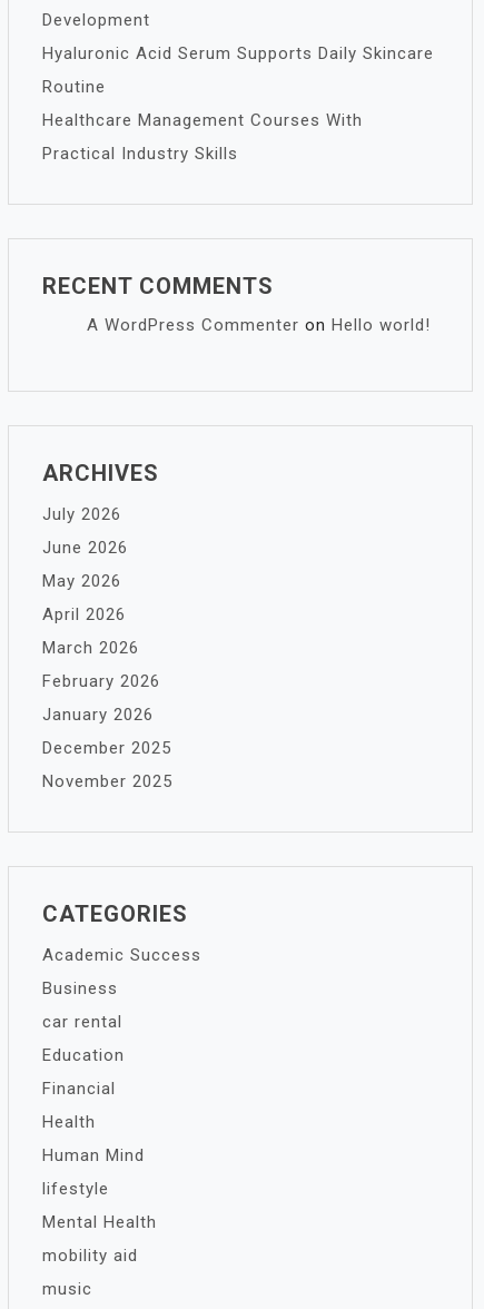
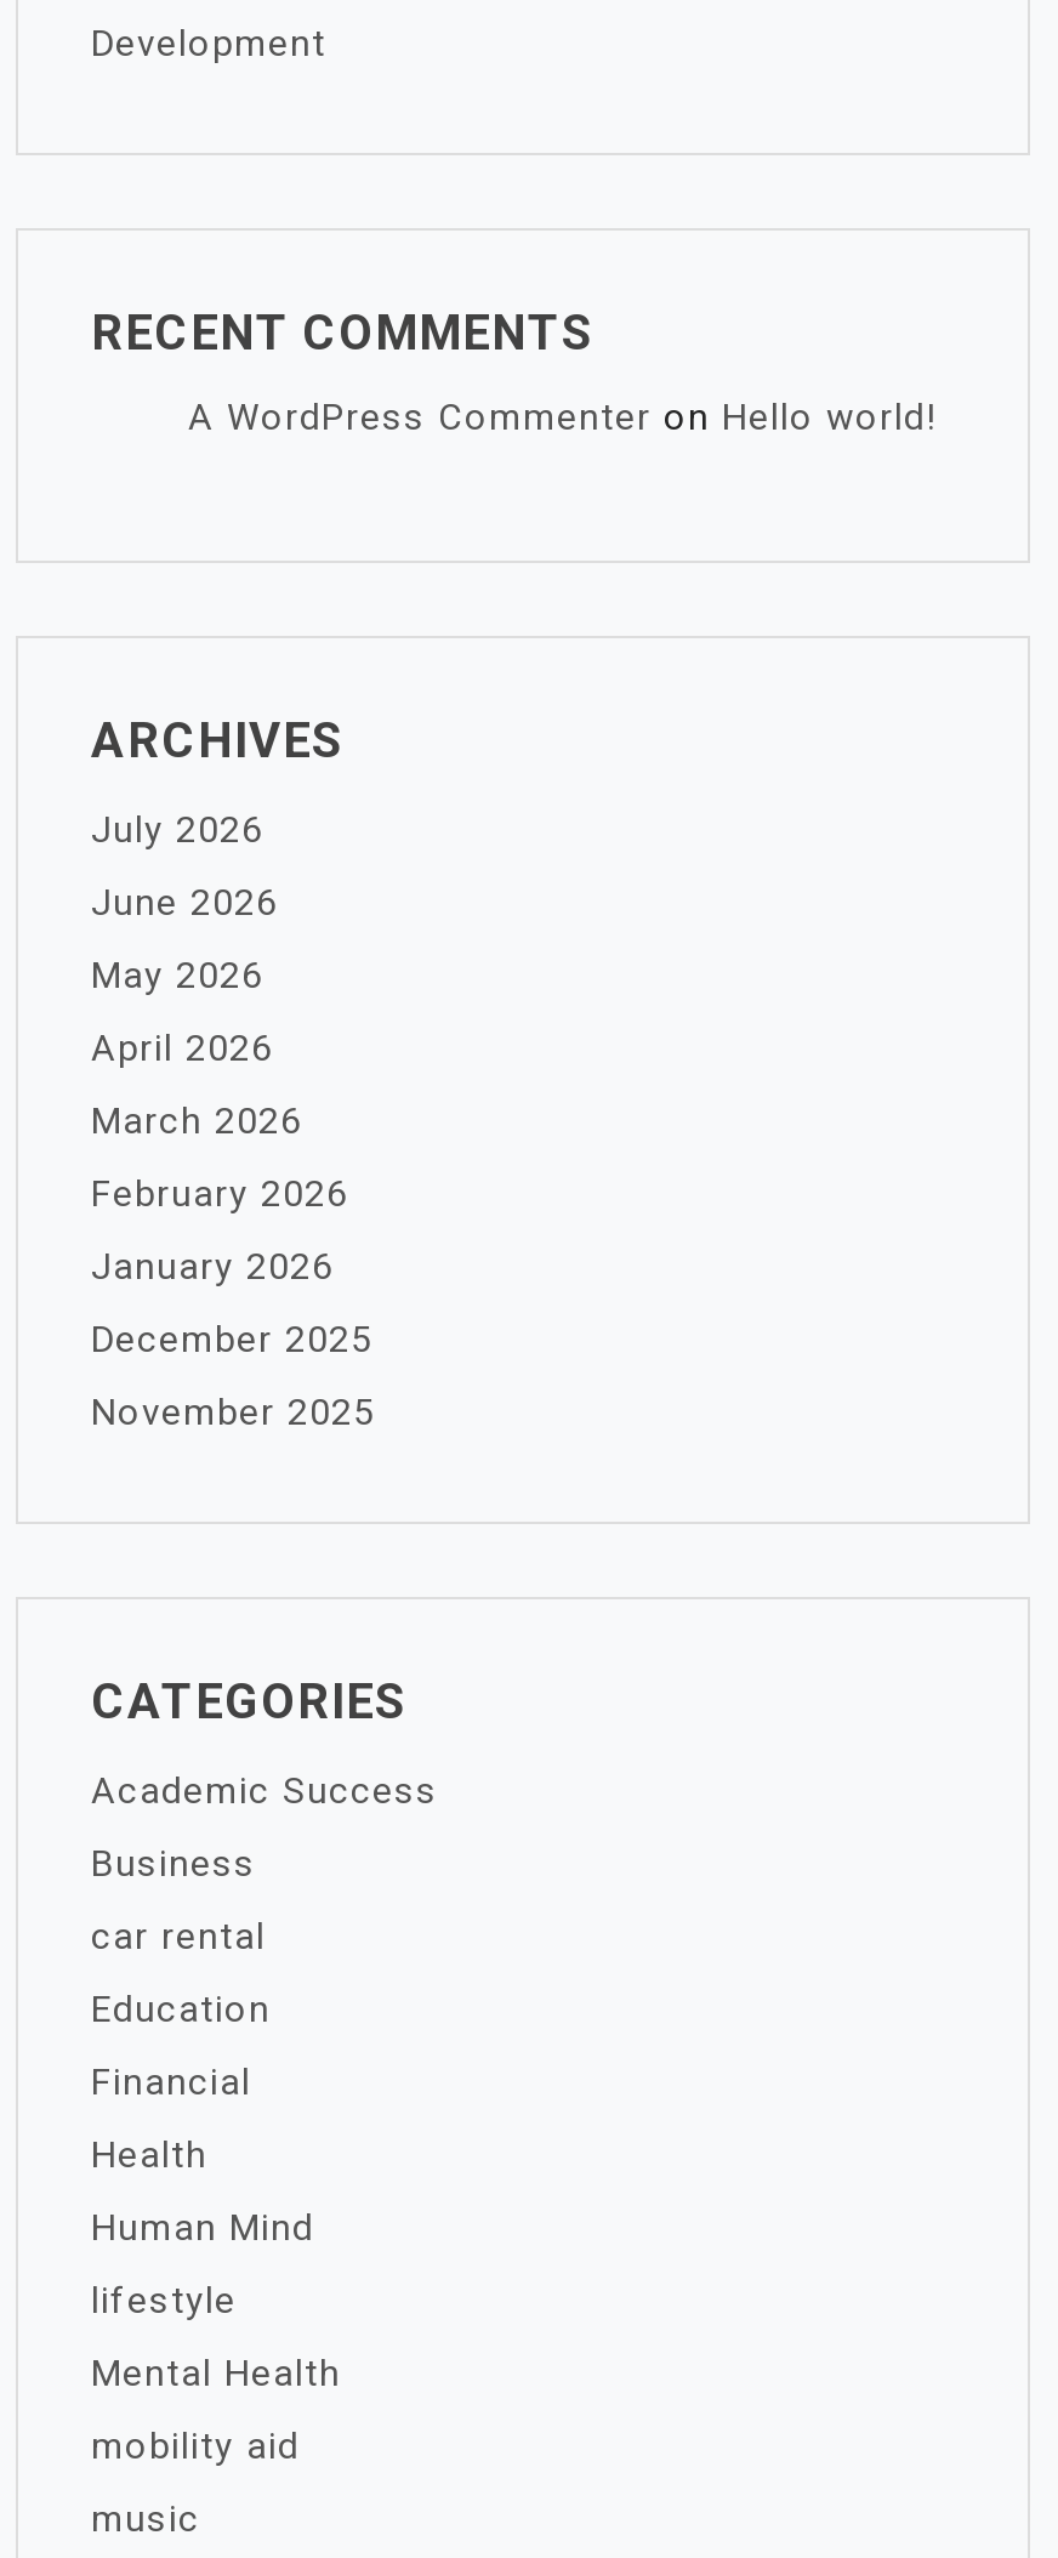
- Hyaluronic Acid Serum Supports Daily Skincare
- Routine
- Healthcare Management Courses With
- Practical Industry Skills
